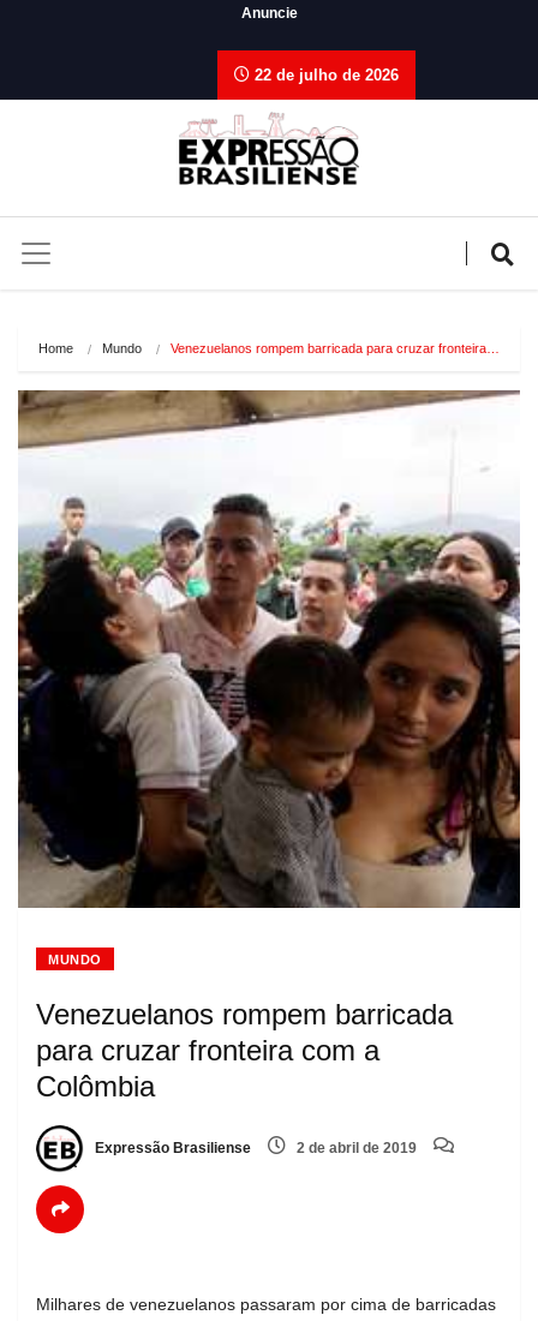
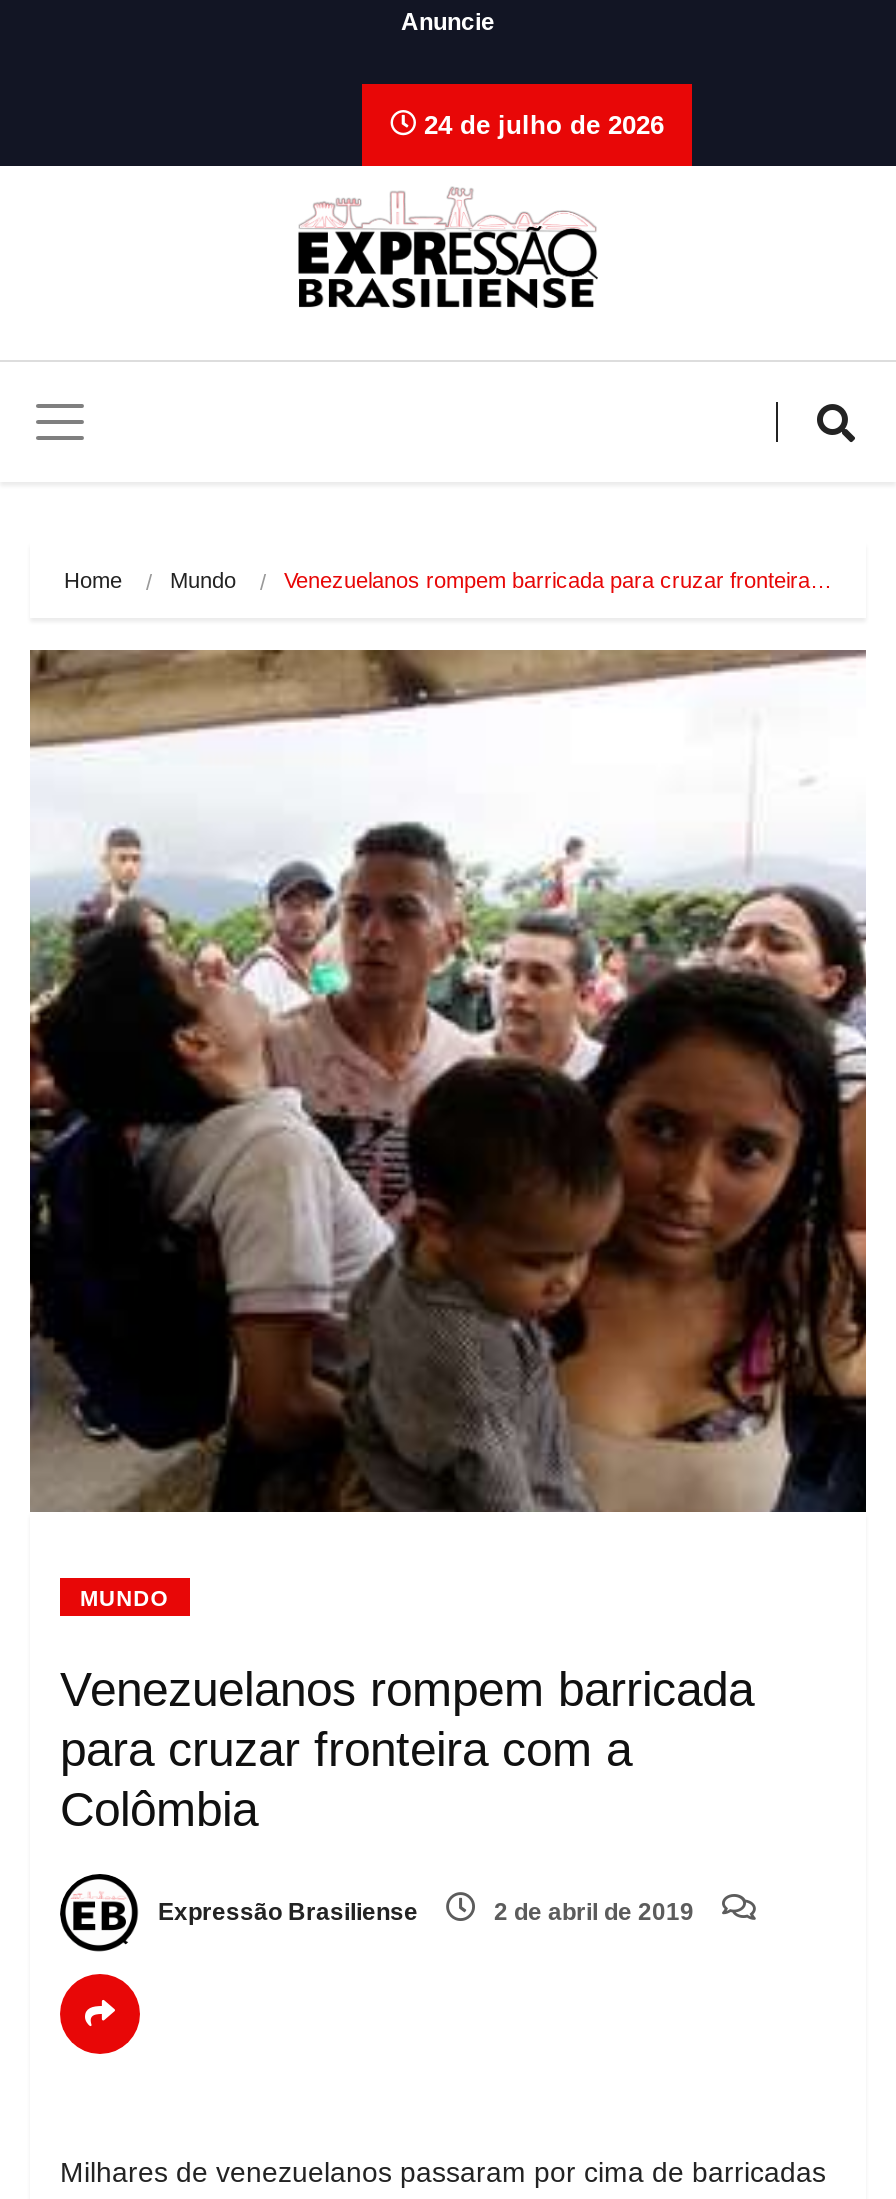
- 22 de julho de 2026
+ 24 de julho de 2026
